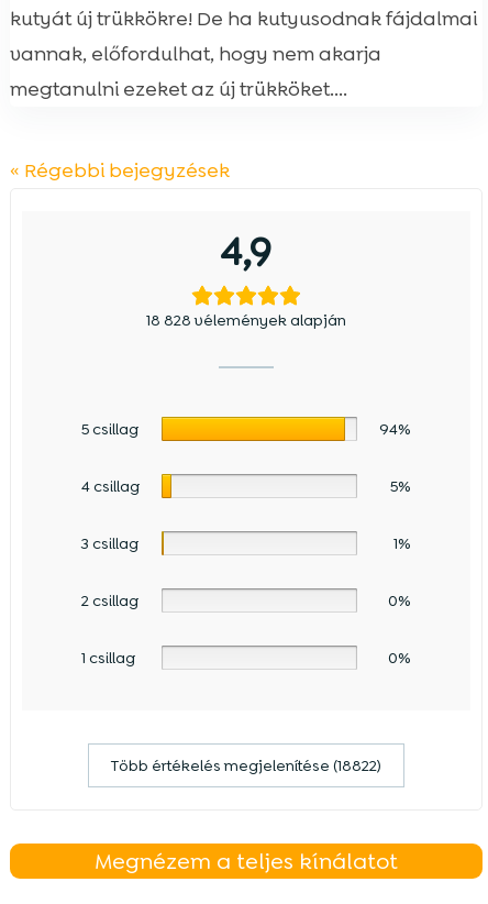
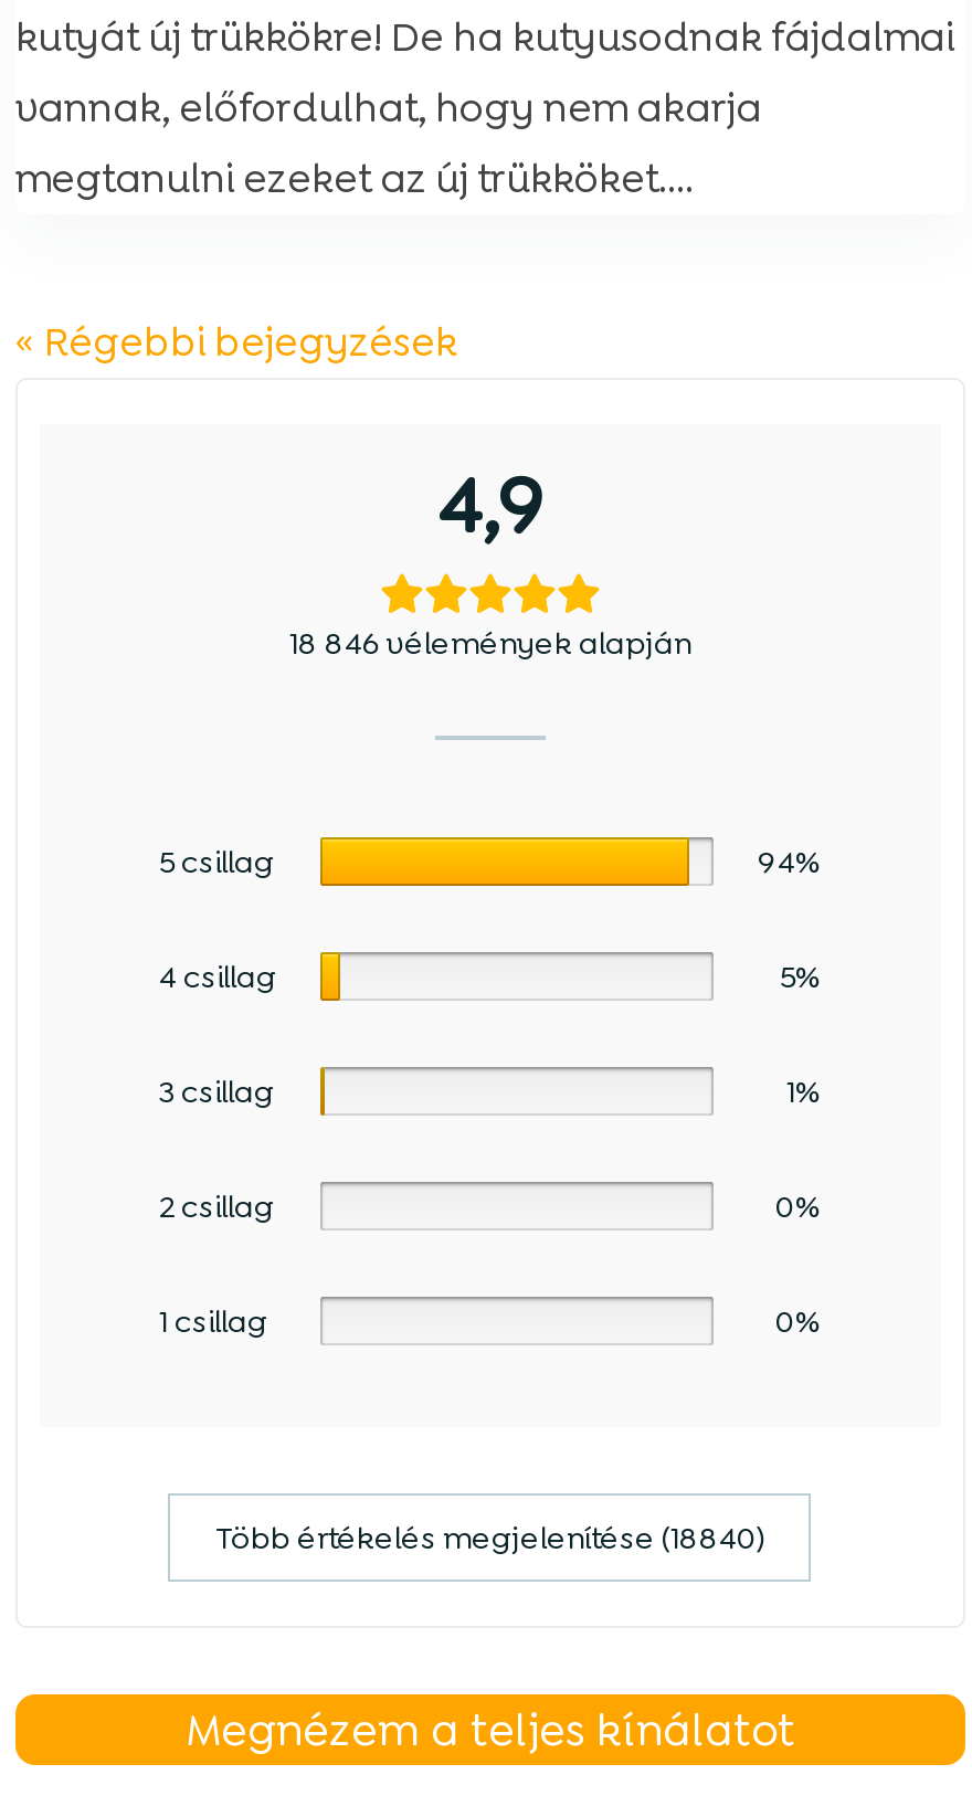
- 18 828 vélemények alapján
+ 18 846 vélemények alapján

- Több értékelés megjelenítése (18822)
+ Több értékelés megjelenítése (18840)
